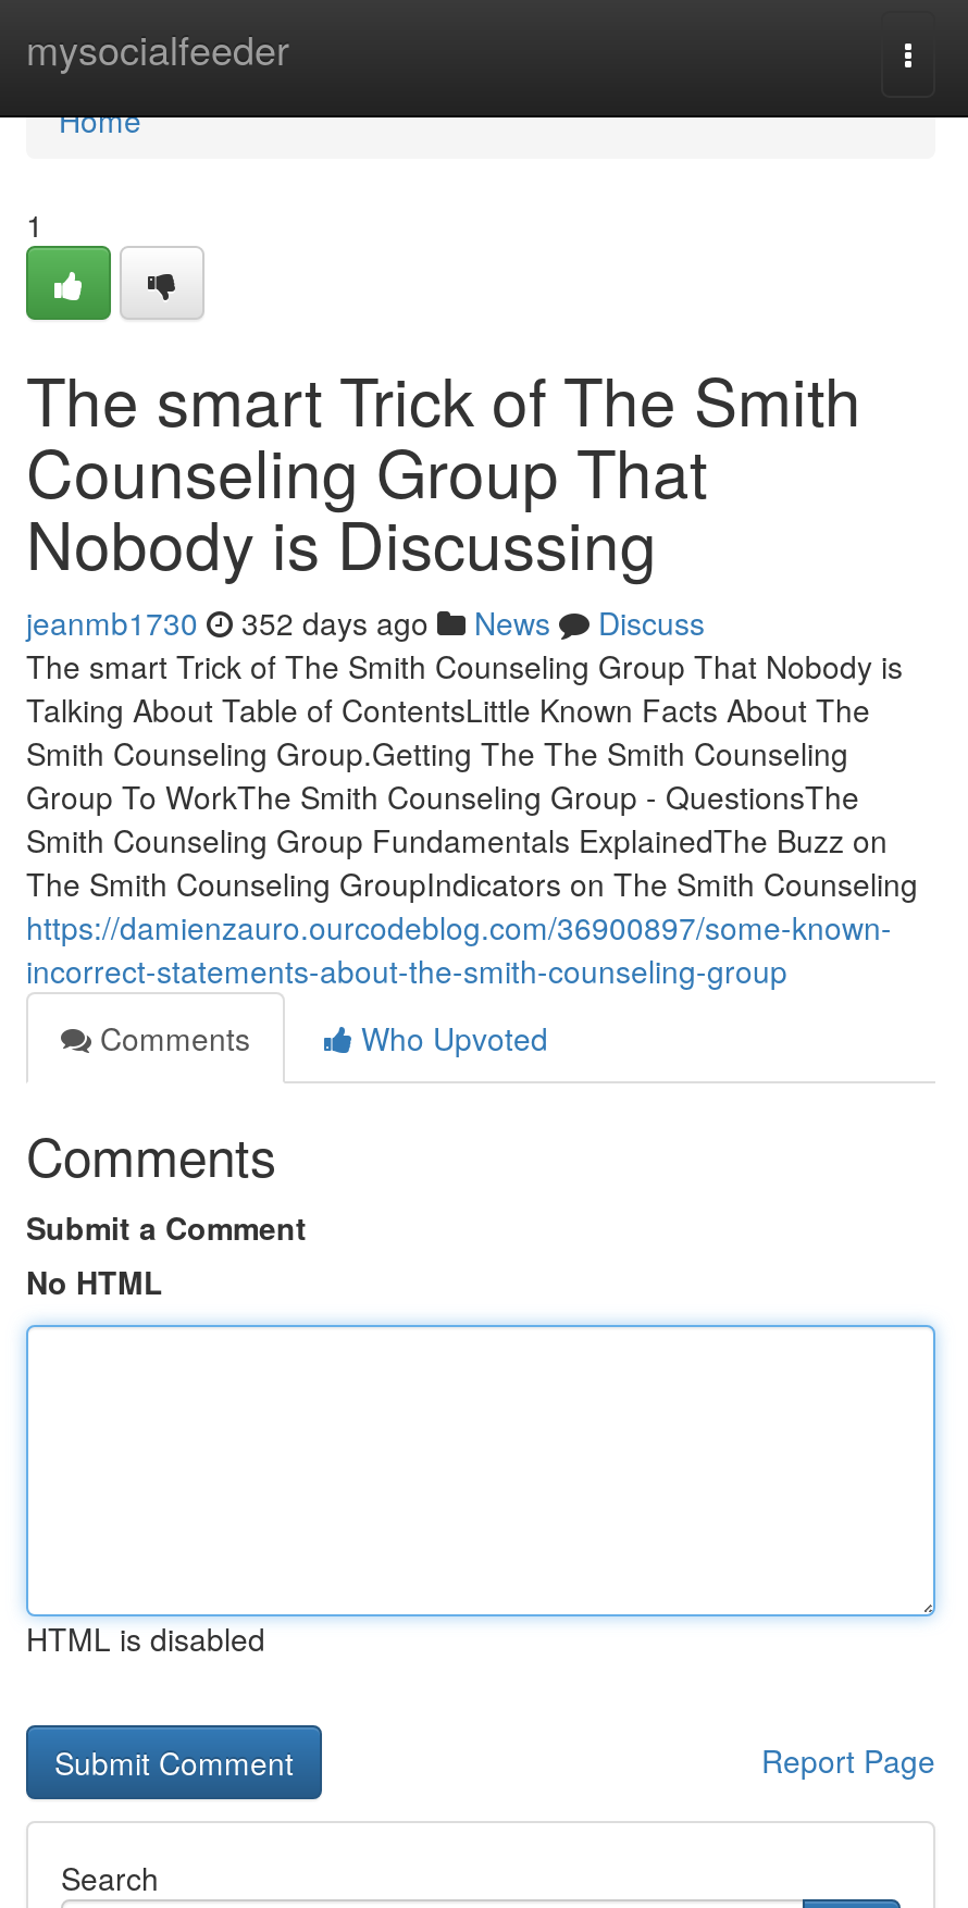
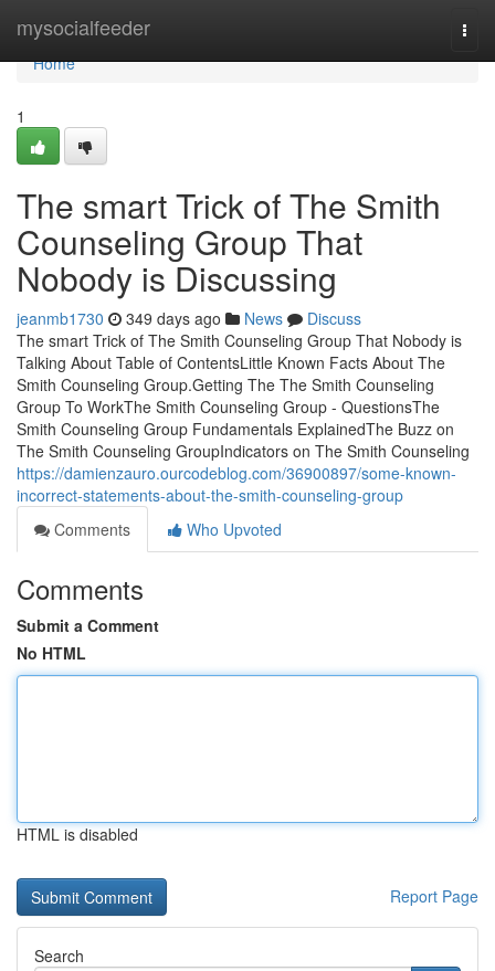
- jeanmb1730 352 days ago News Discuss
+ jeanmb1730 349 days ago News Discuss
